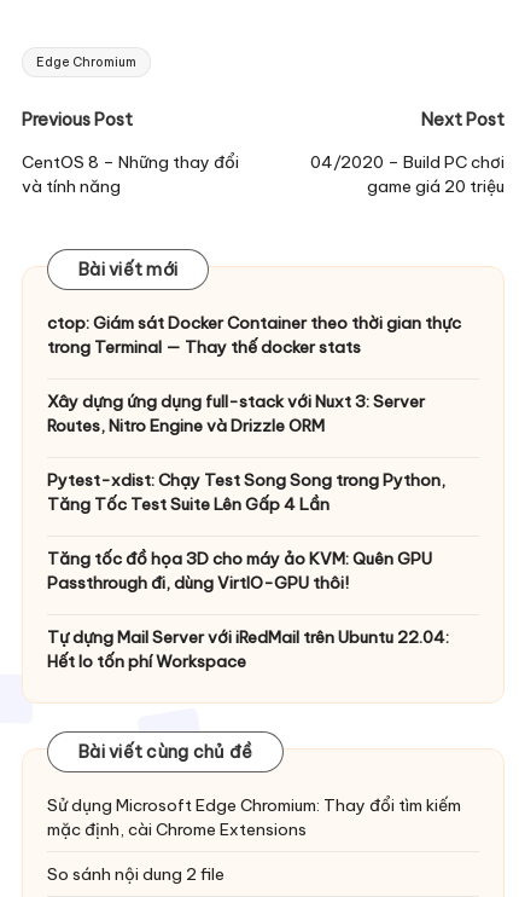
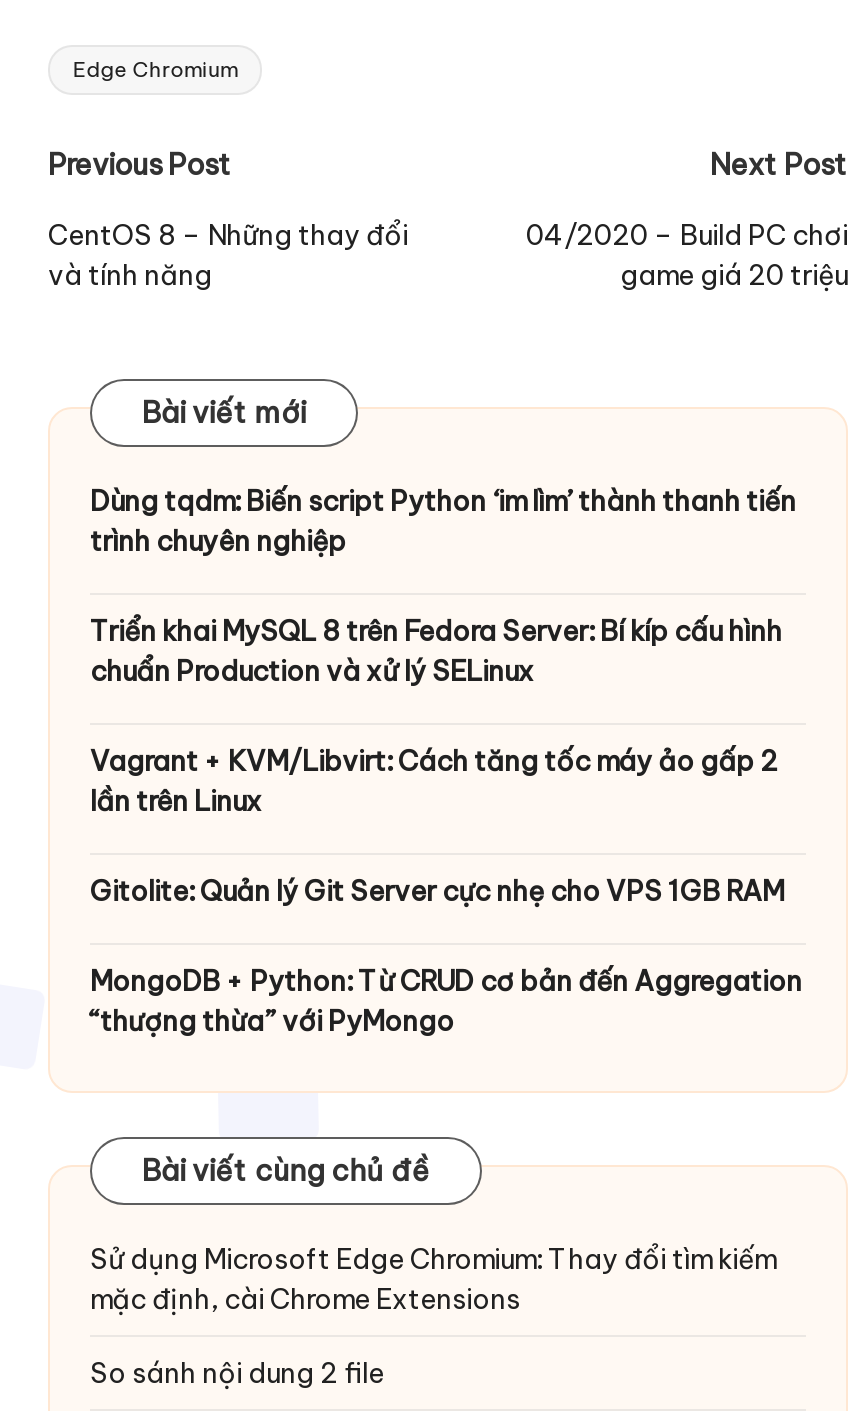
- ctop: Giám sát Docker Container theo thời gian thực
- trong Terminal — Thay thế docker stats
+ Dùng tqdm: Biến script Python ‘im lìm’ thành thanh tiến
+ trình chuyên nghiệp

- Xây dựng ứng dụng full-stack với Nuxt 3: Server
- Routes, Nitro Engine và Drizzle ORM
+ Triển khai MySQL 8 trên Fedora Server: Bí kíp cấu hình
+ chuẩn Production và xử lý SELinux

- Pytest-xdist: Chạy Test Song Song trong Python,
- Tăng Tốc Test Suite Lên Gấp 4 Lần
+ Vagrant + KVM/Libvirt: Cách tăng tốc máy ảo gấp 2
+ lần trên Linux

- Tăng tốc đồ họa 3D cho máy ảo KVM: Quên GPU
- Passthrough đi, dùng VirtIO-GPU thôi!
+ Gitolite: Quản lý Git Server cực nhẹ cho VPS 1GB RAM

- Tự dựng Mail Server với iRedMail trên Ubuntu 22.04:
- Hết lo tốn phí Workspace
+ MongoDB + Python: Từ CRUD cơ bản đến Aggregation
+ “thượng thừa” với PyMongo
